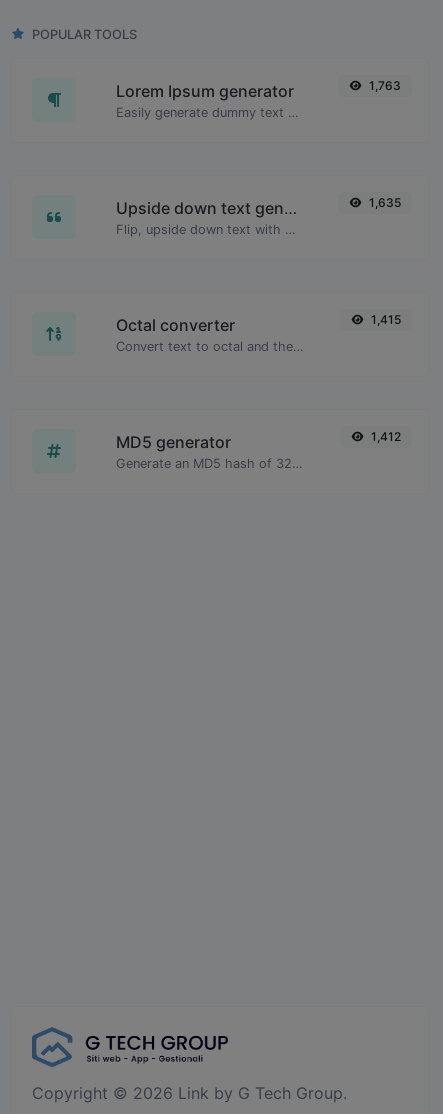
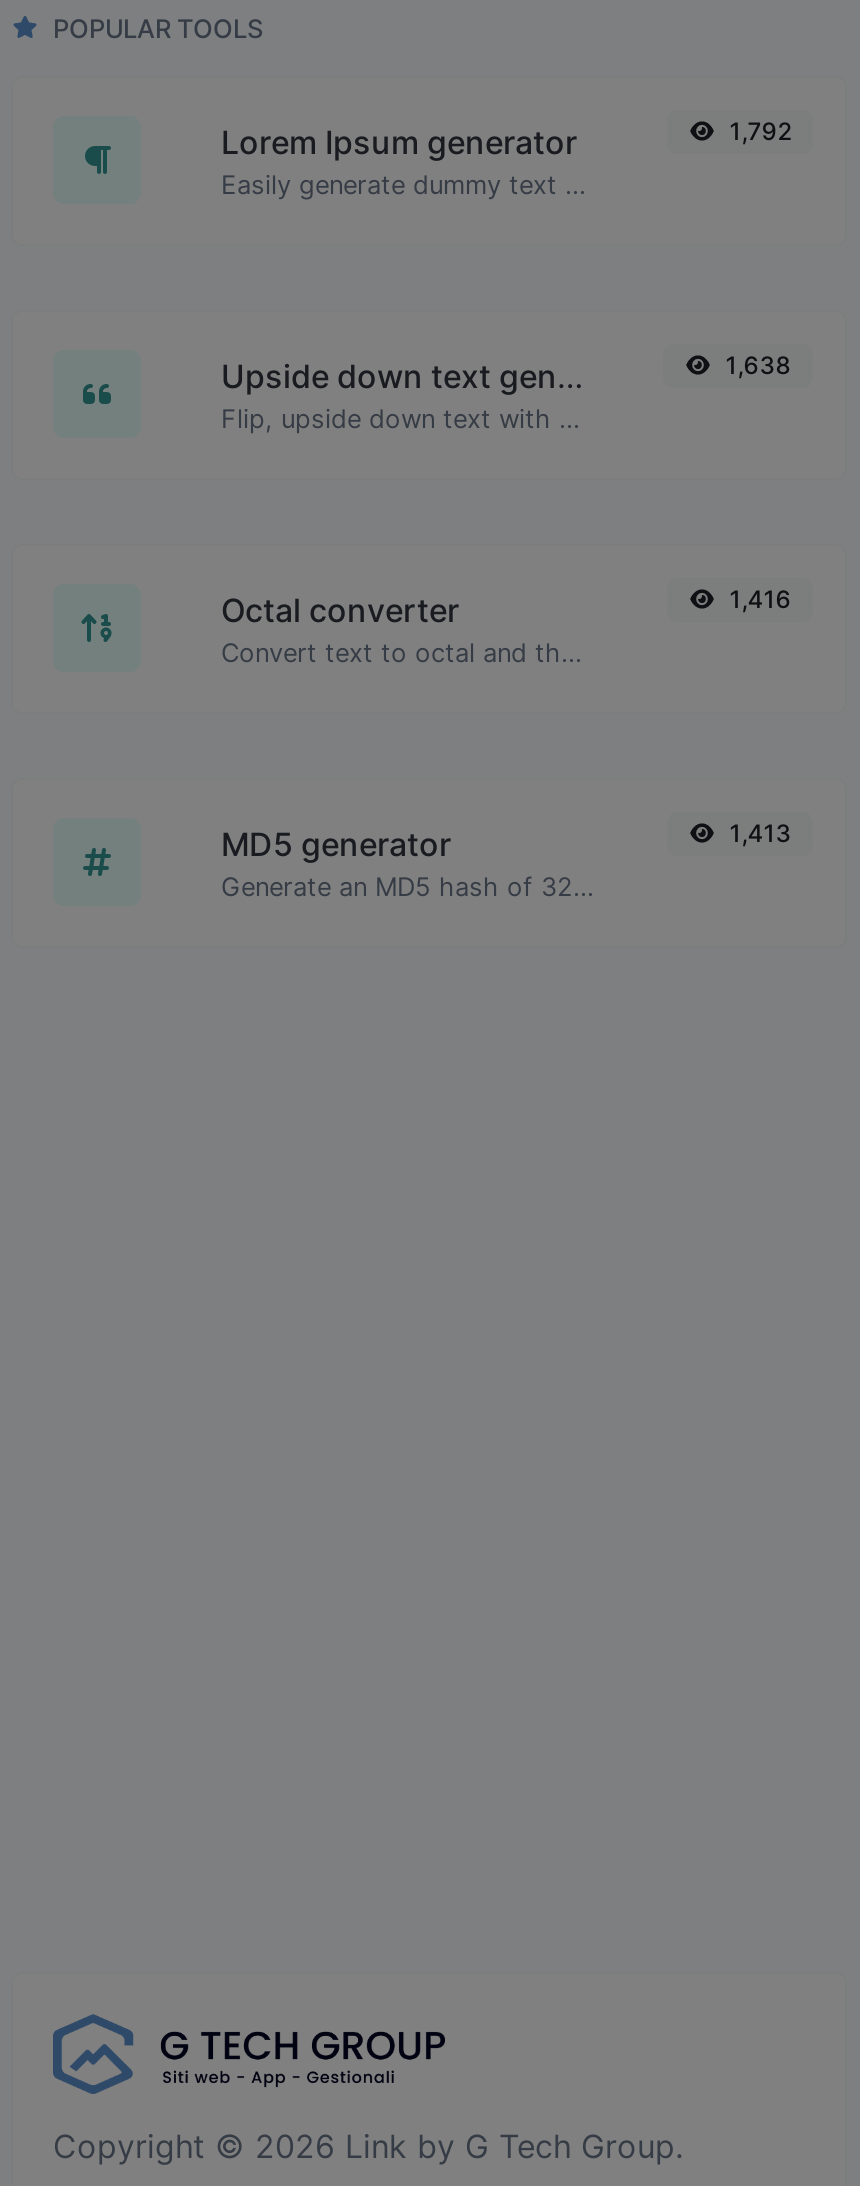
- 1,763
+ 1,792

- 1,635
+ 1,638

- 1,415
+ 1,416

- 1,412
+ 1,413
